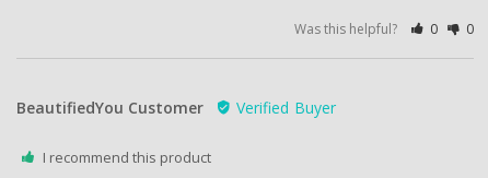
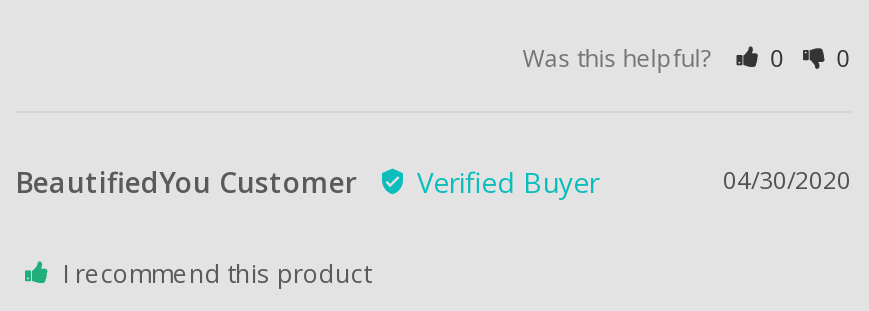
+ 04/30/2020
